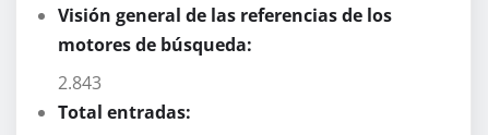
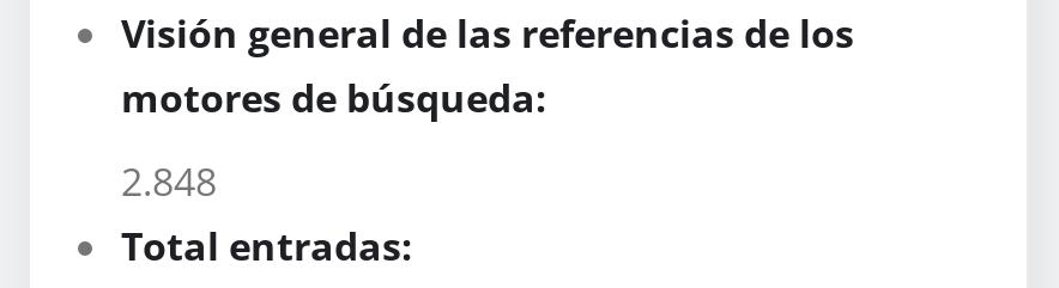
- 2.843
+ 2.848
